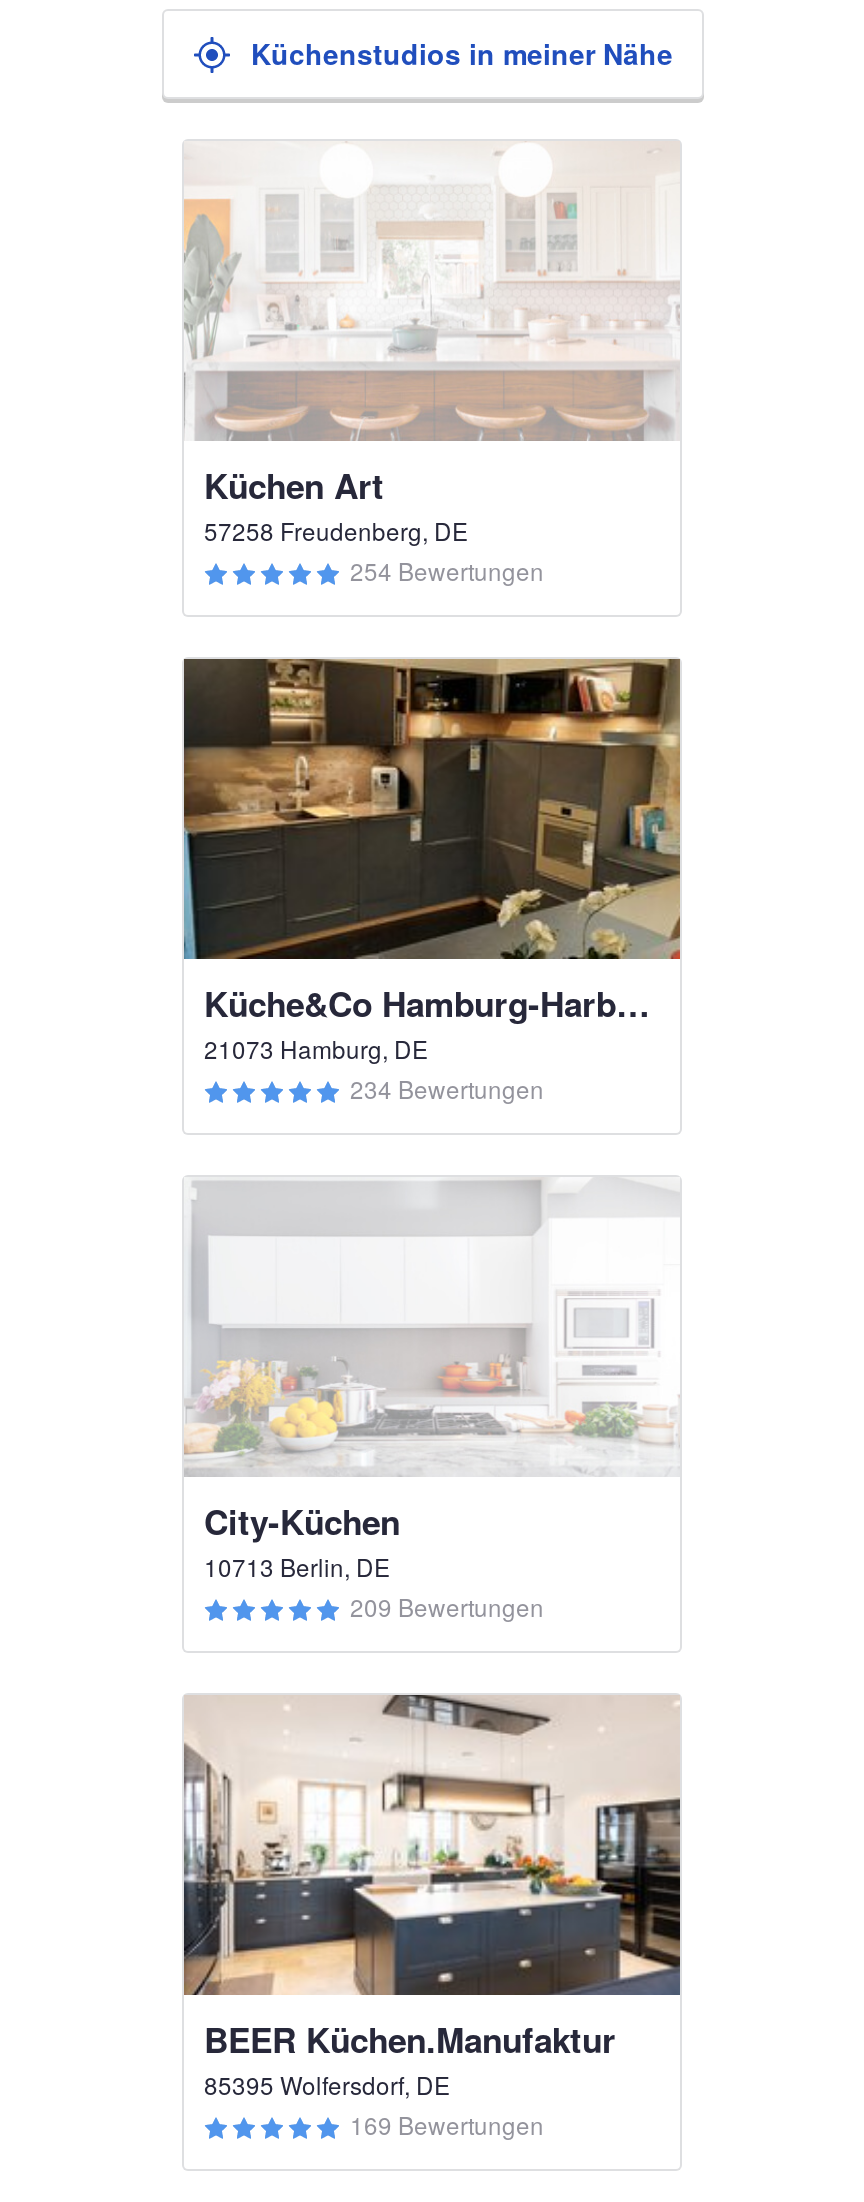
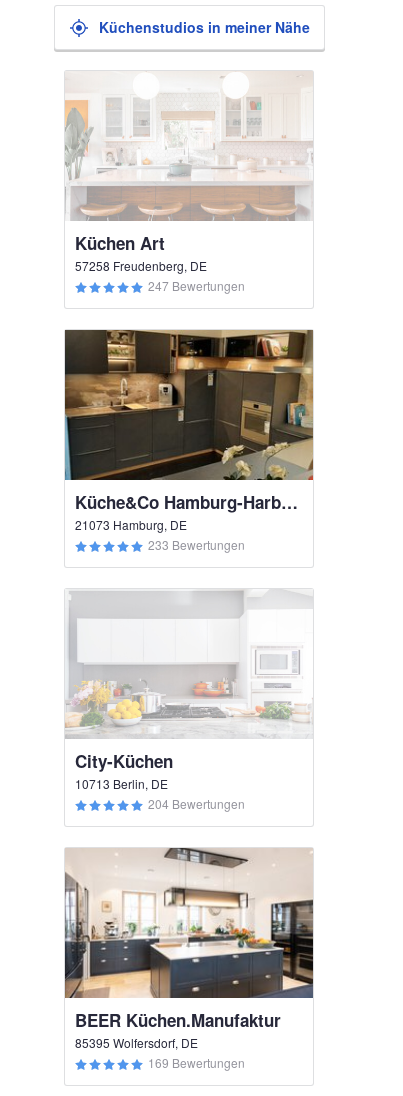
- 254 Bewertungen
+ 247 Bewertungen

- 234 Bewertungen
+ 233 Bewertungen

- 209 Bewertungen
+ 204 Bewertungen
